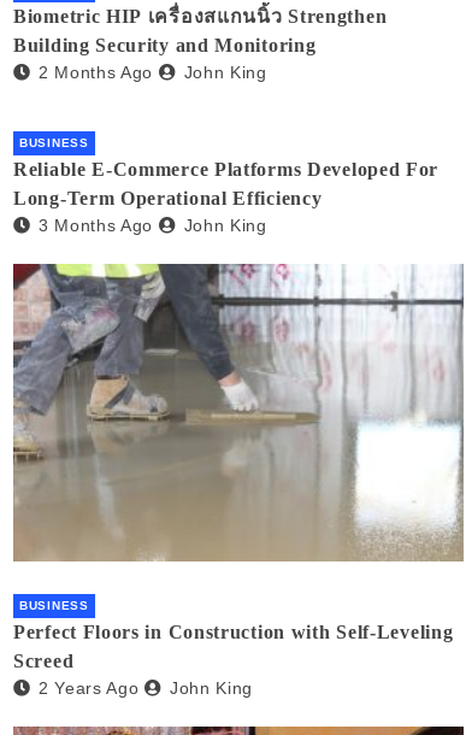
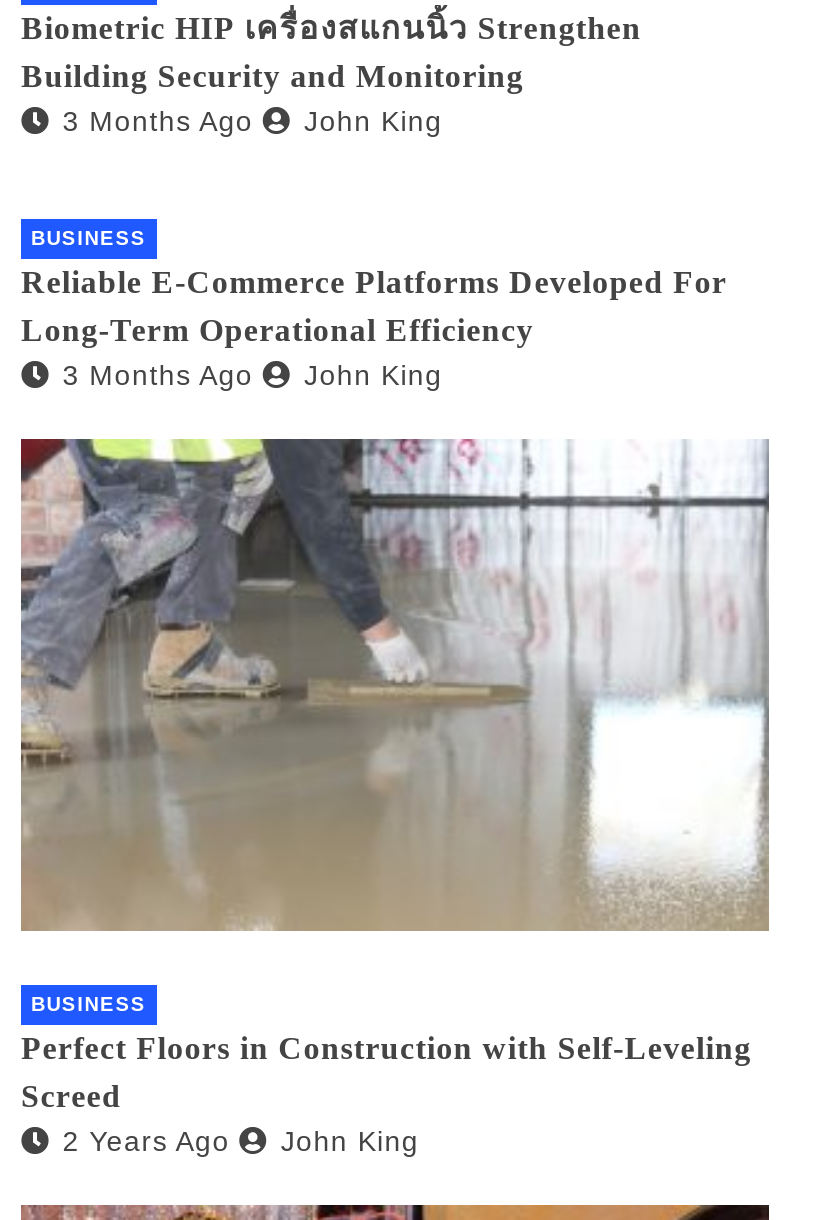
- 2 Months Ago John King
+ 3 Months Ago John King
